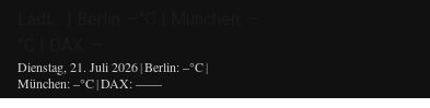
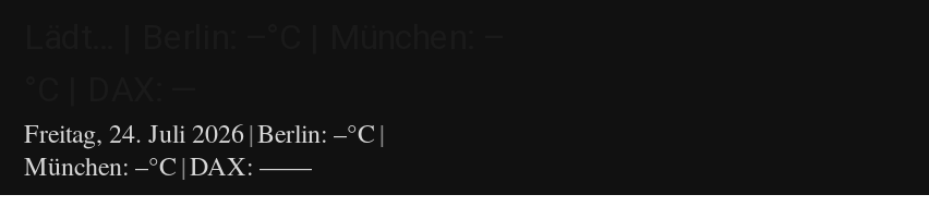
- Dienstag, 21. Juli 2026 Berlin: –°C
+ Freitag, 24. Juli 2026 Berlin: –°C
